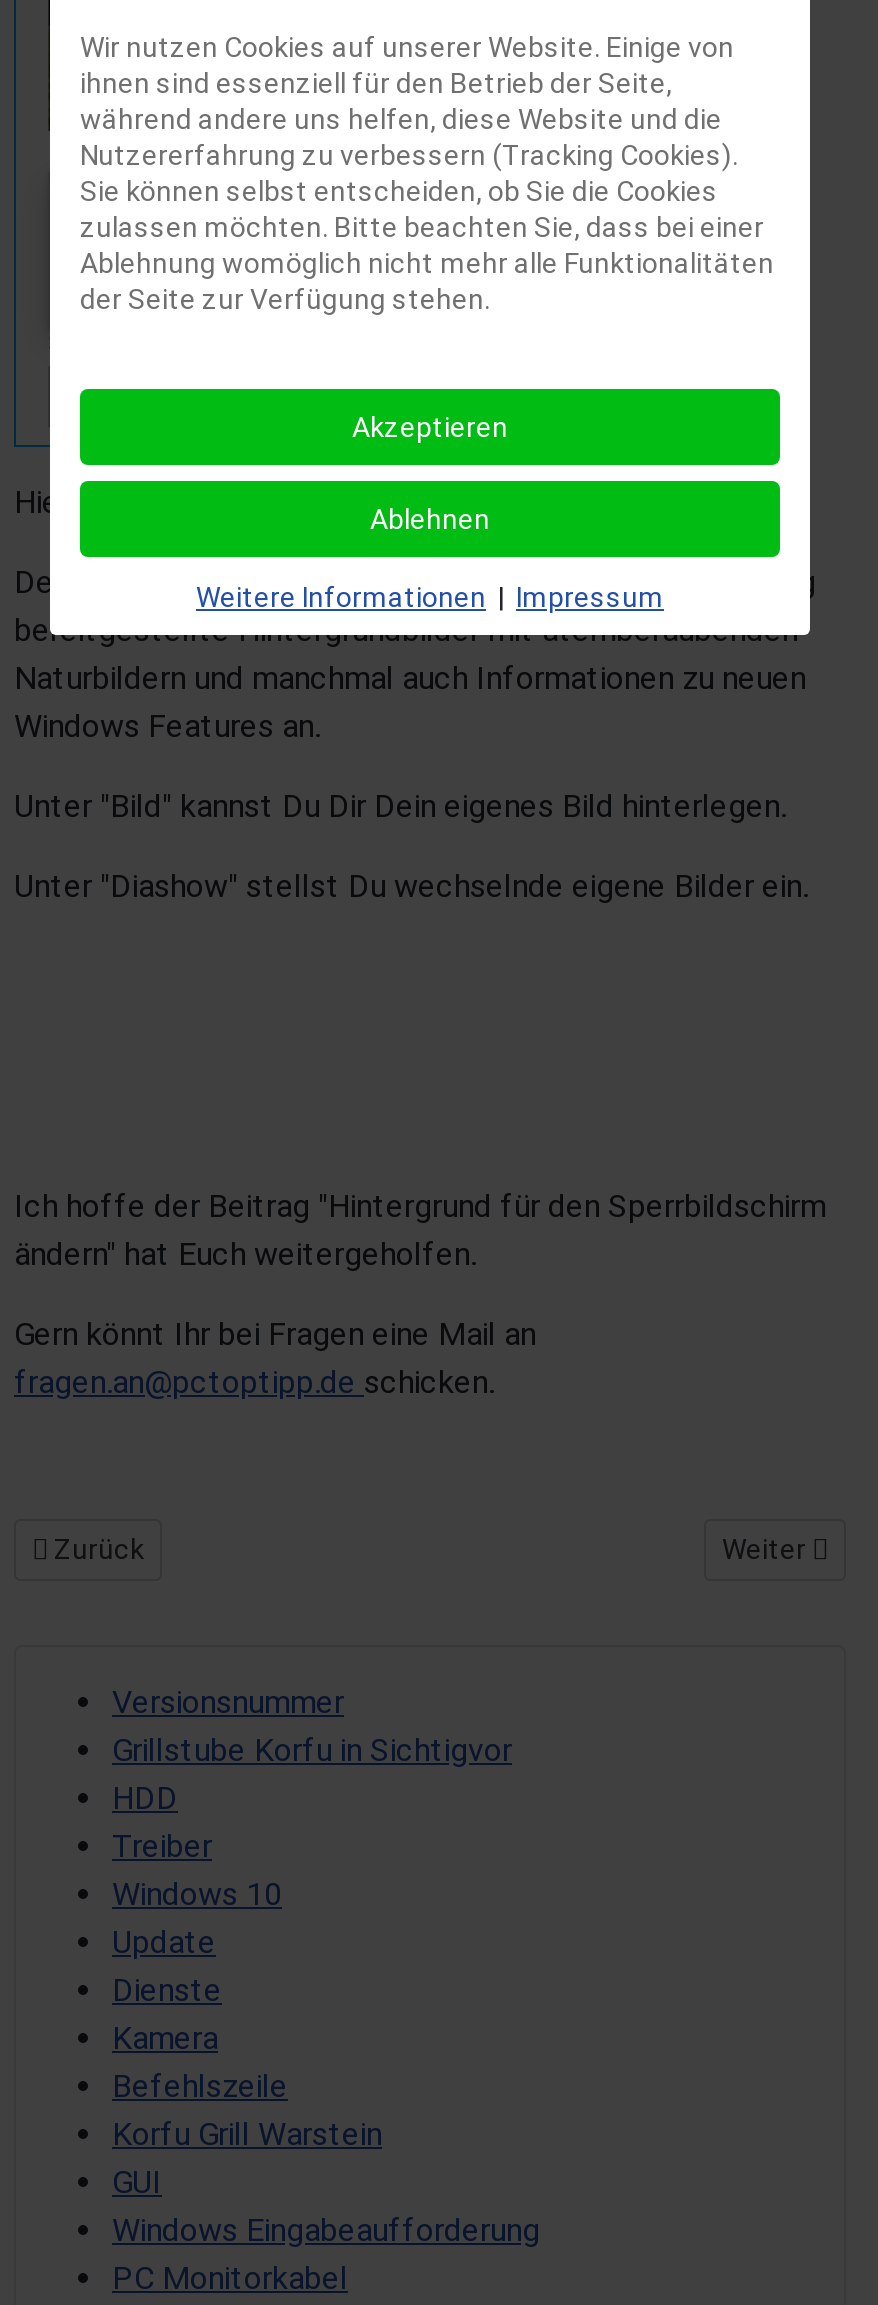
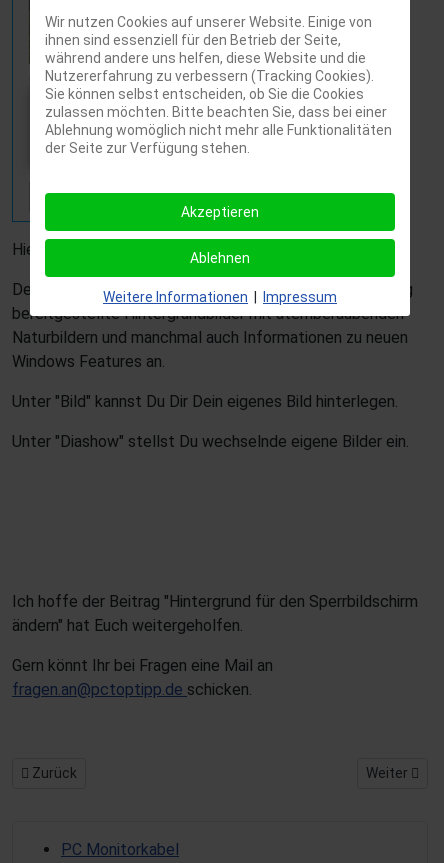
- Versionsnummer
- Grillstube Korfu in Sichtigvor
- HDD
- Treiber
- Windows 10
- Update
- Dienste
- Kamera
- Befehlszeile
- Korfu Grill Warstein
- GUI
- Windows Eingabeaufforderung
